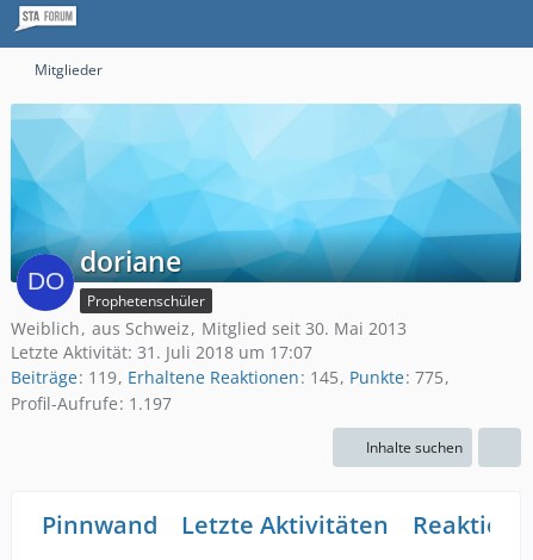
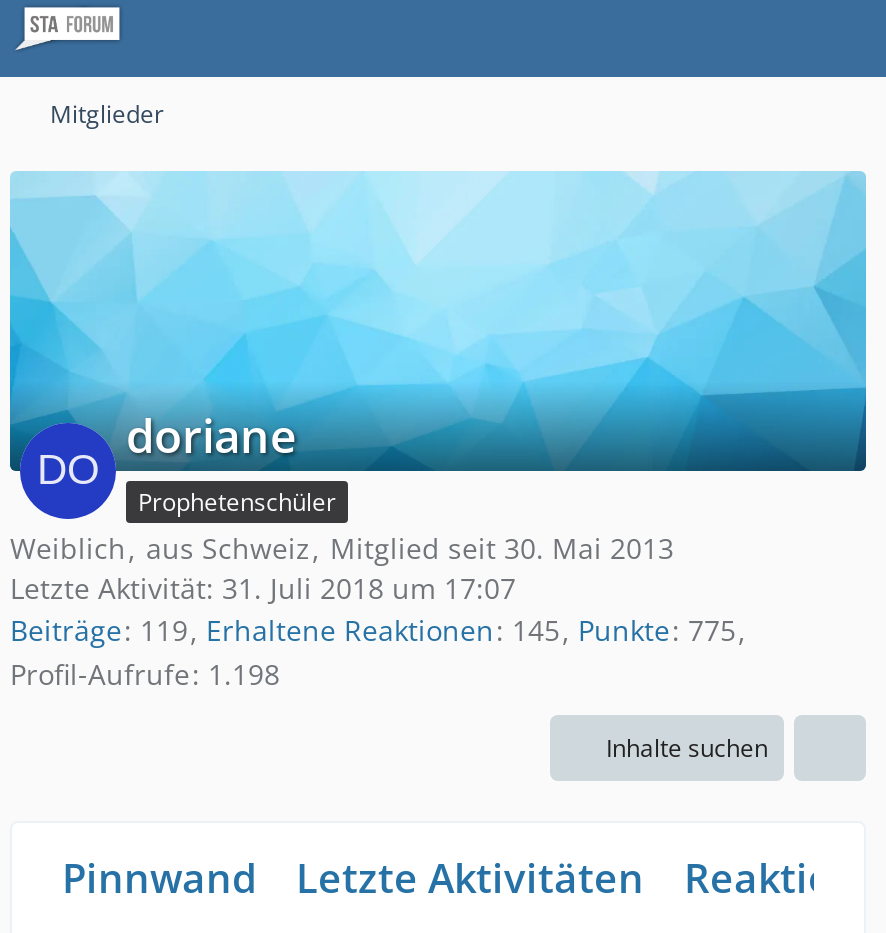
- Profil-Aufrufe 1.197
+ Profil-Aufrufe 1.198
